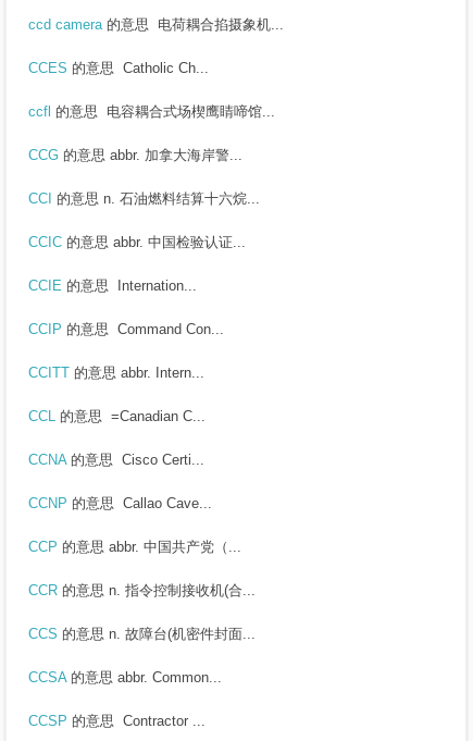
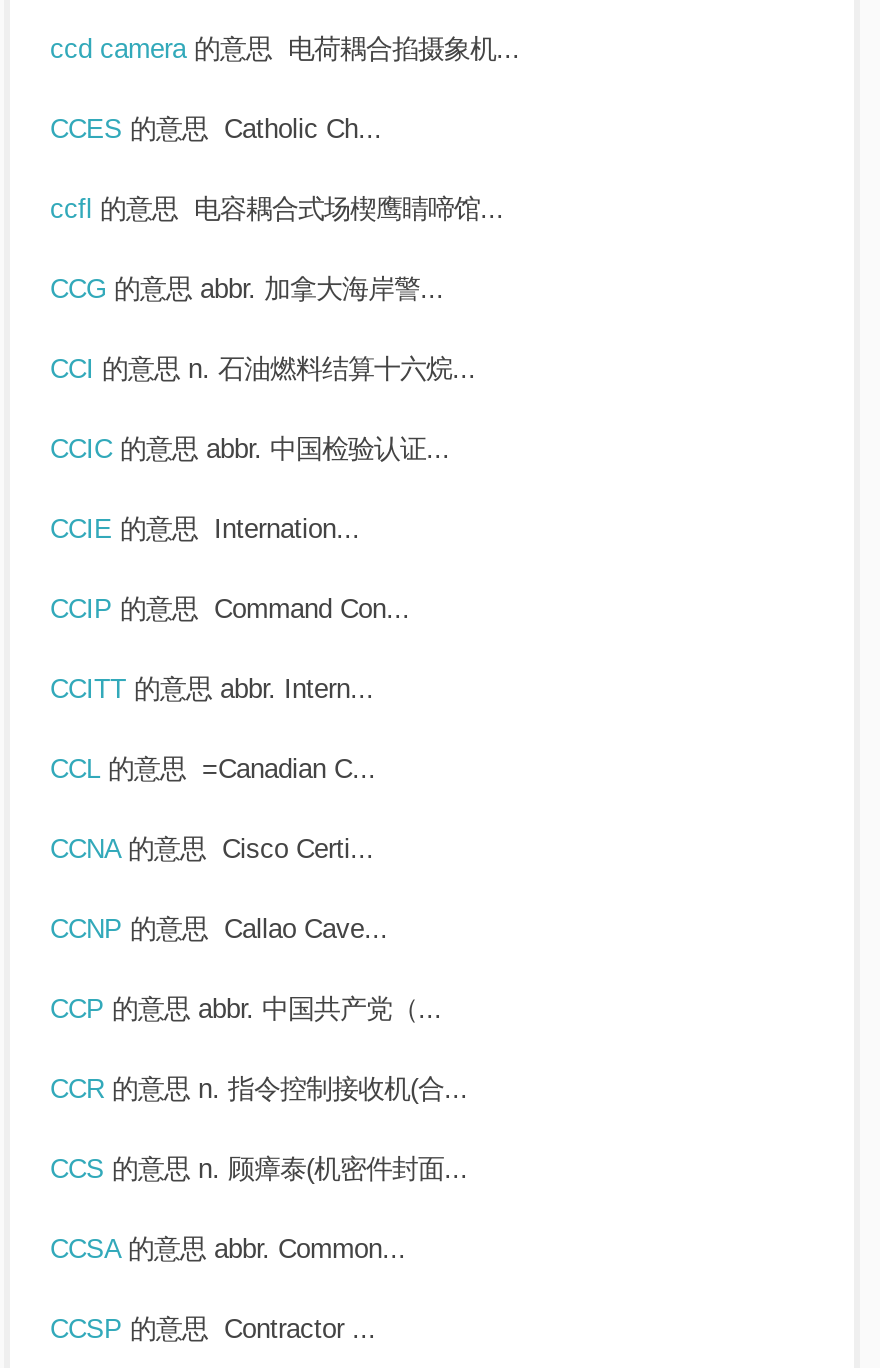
- CCS的意思 n. 故障台(机密件封面...
+ CCS的意思 n. 顾瘴泰(机密件封面...
